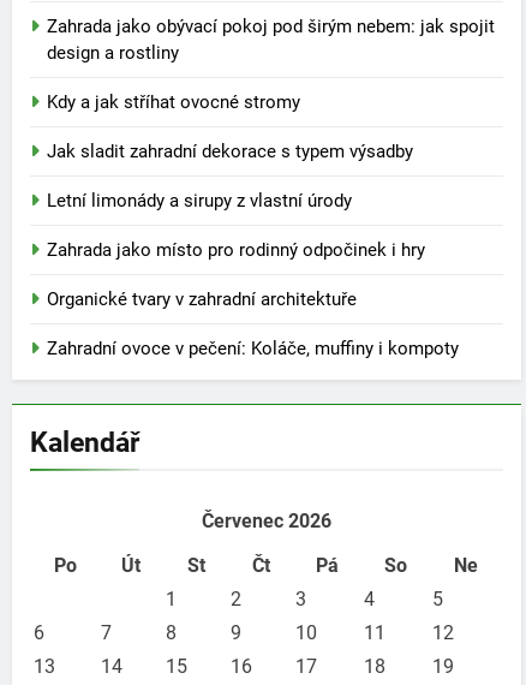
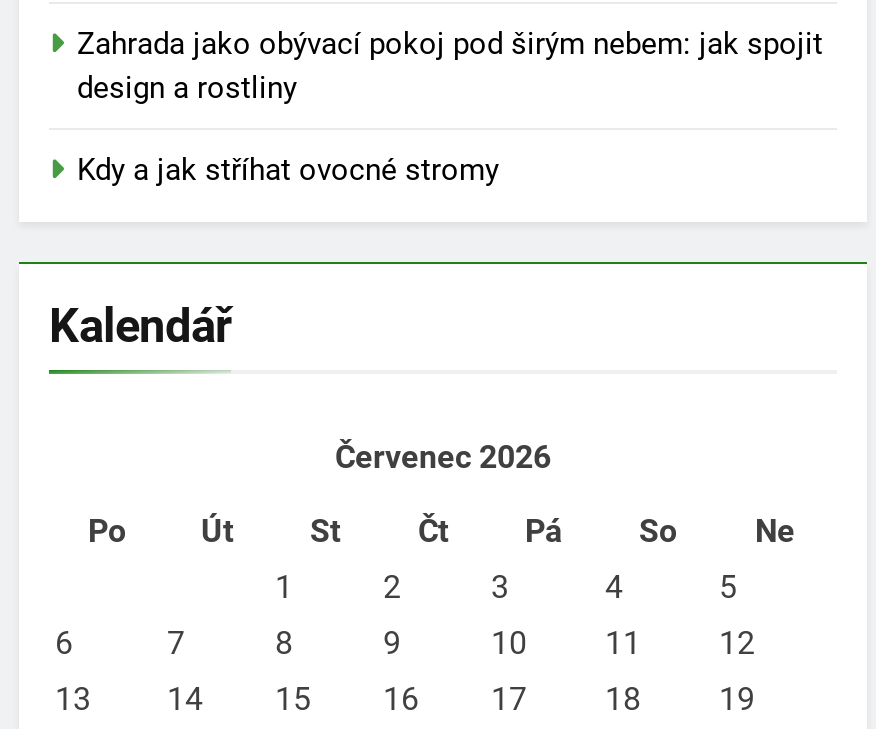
- Jak sladit zahradní dekorace s typem výsadby
- Letní limonády a sirupy z vlastní úrody
- Zahrada jako místo pro rodinný odpočinek i hry
- Organické tvary v zahradní architektuře
- Zahradní ovoce v pečení: Koláče, muffiny i kompoty
